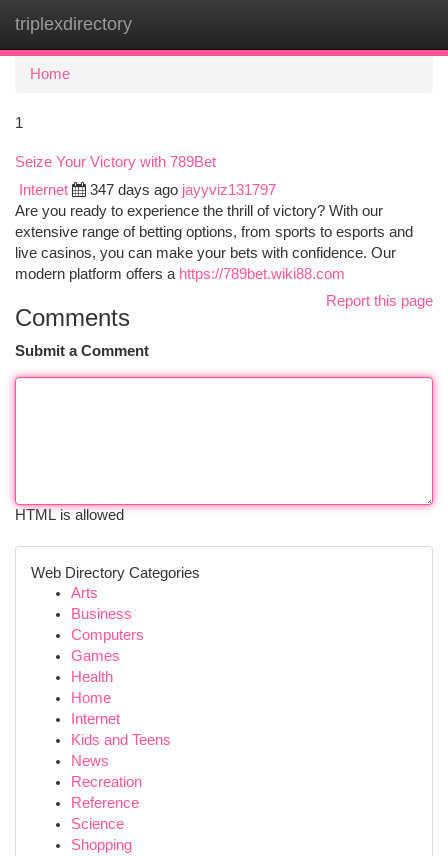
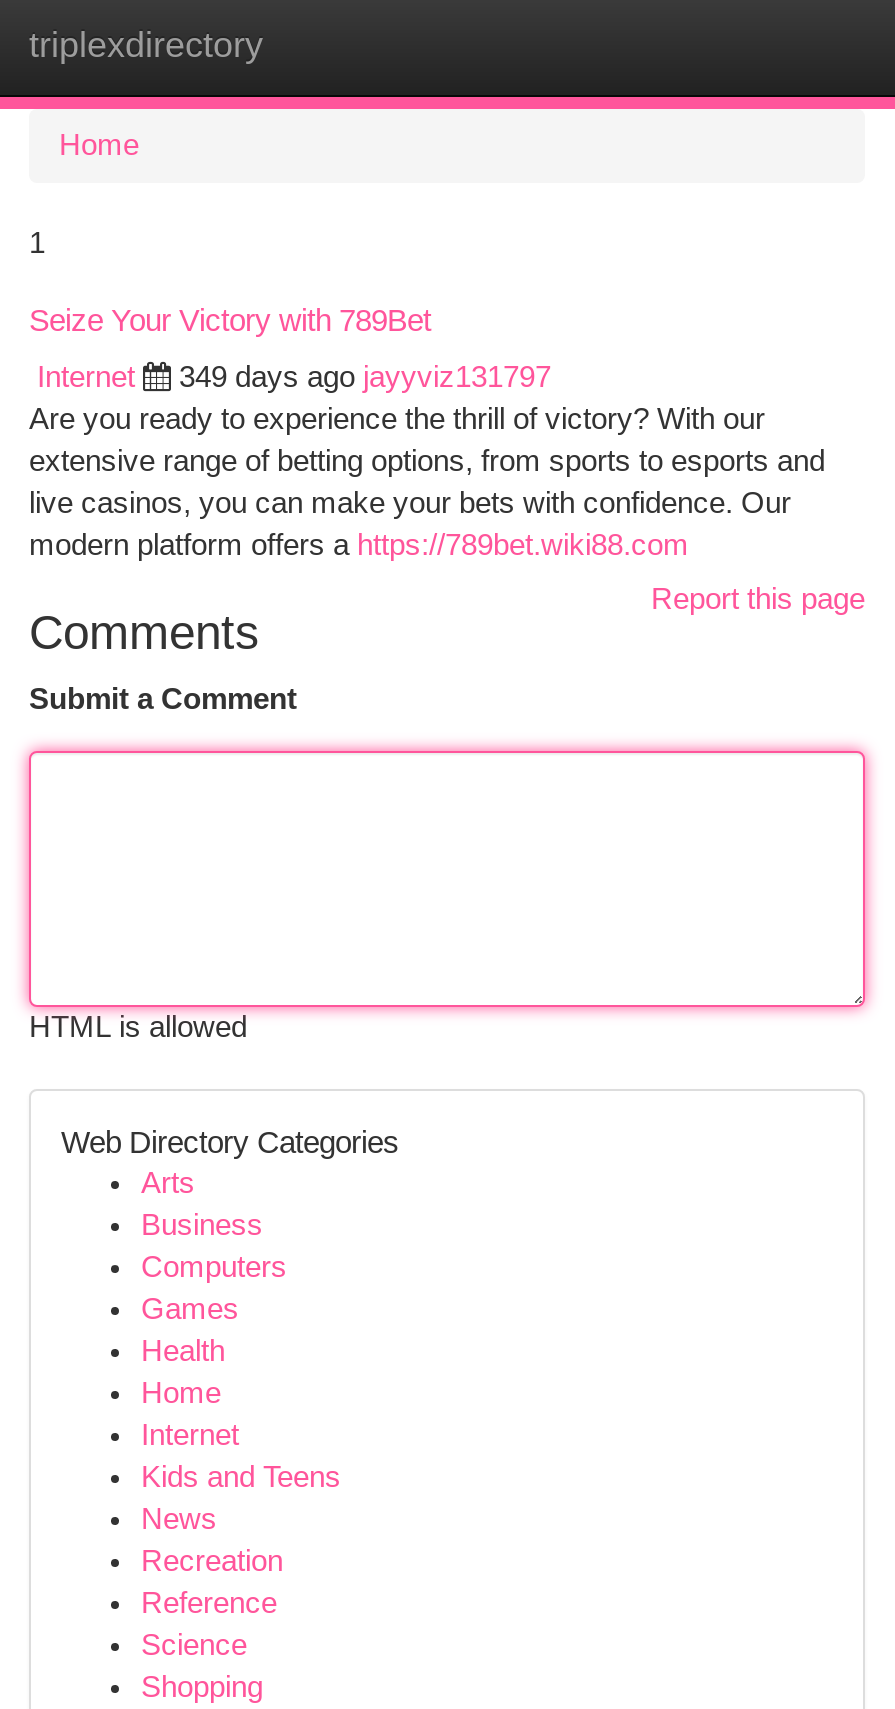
- 347 days ago jayyviz131797
+ 349 days ago jayyviz131797
